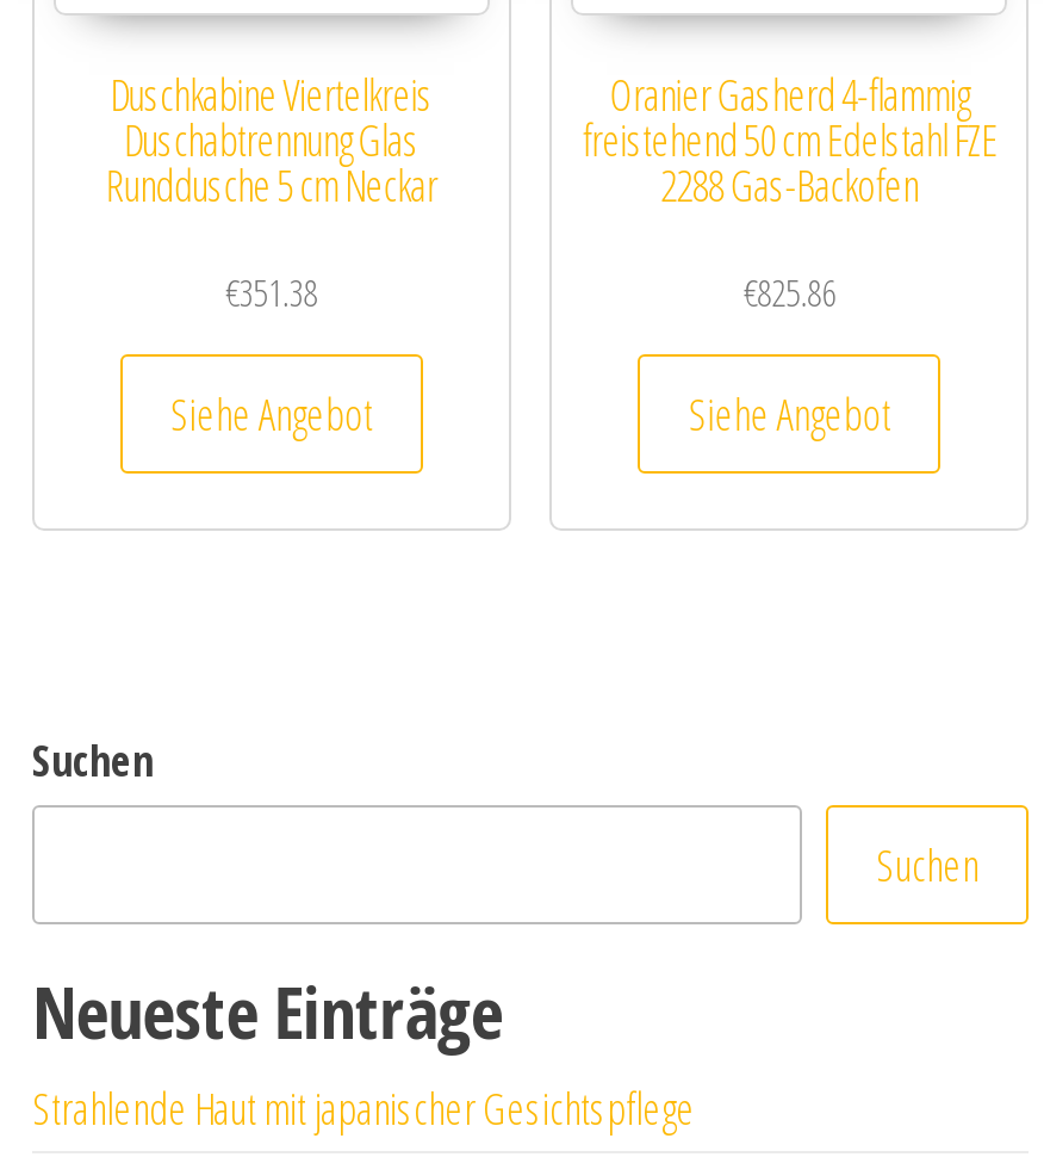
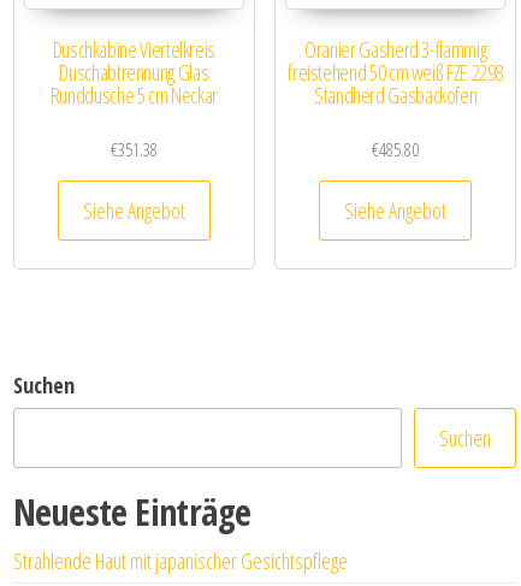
- Oranier Gasherd 4-flammig
- freistehend 50 cm Edelstahl FZE
- 2288 Gas-Backofen
+ Oranier Gasherd 3-flammig
+ freistehend 50 cm weiß FZE 2298
+ Standherd Gasbackofen

- €825.86
+ €485.80
